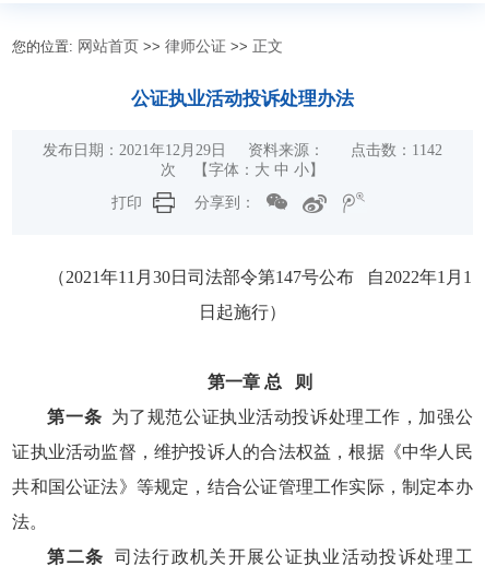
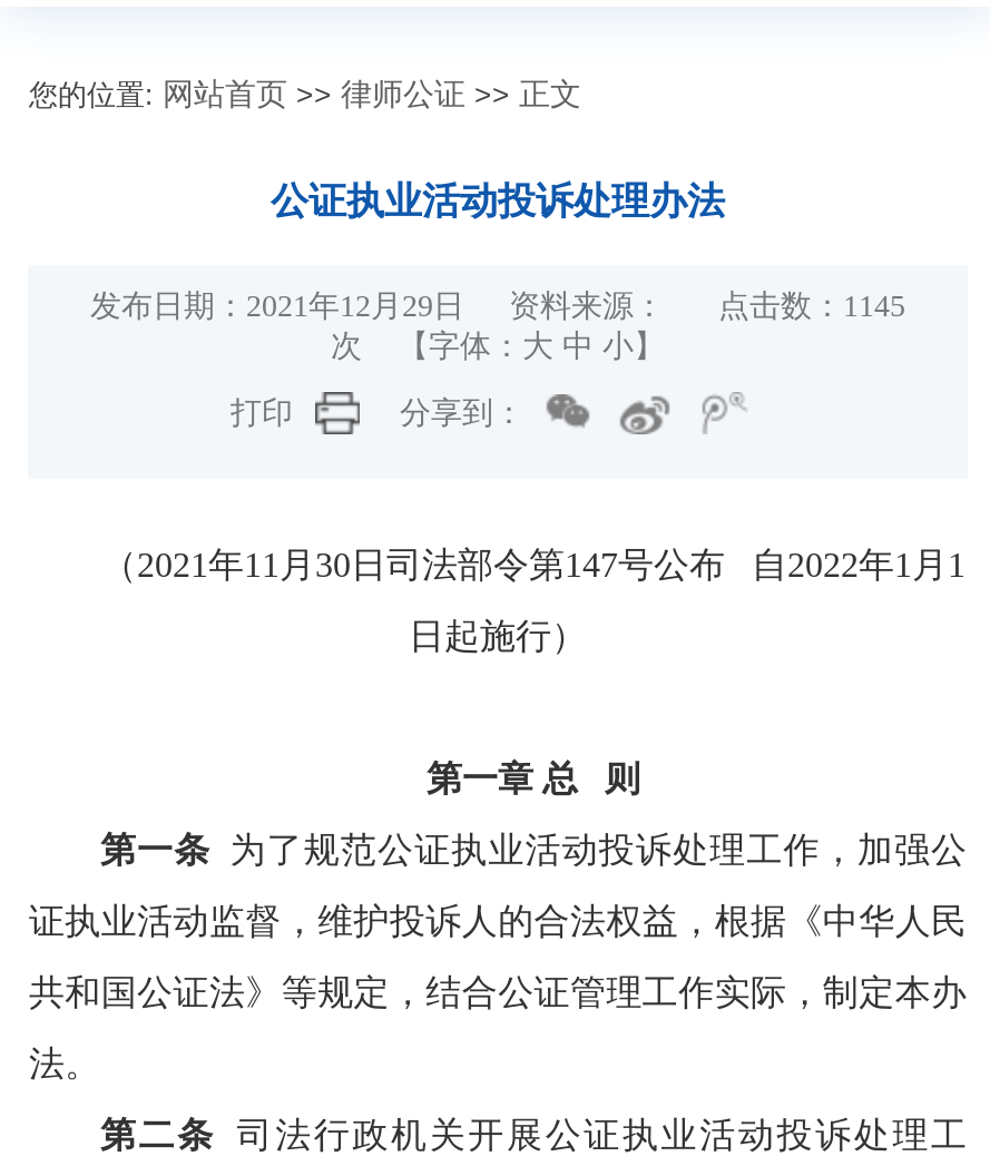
- 发布日期：2021年12月29日 资料来源： 点击数：1142
+ 发布日期：2021年12月29日 资料来源： 点击数：1145
